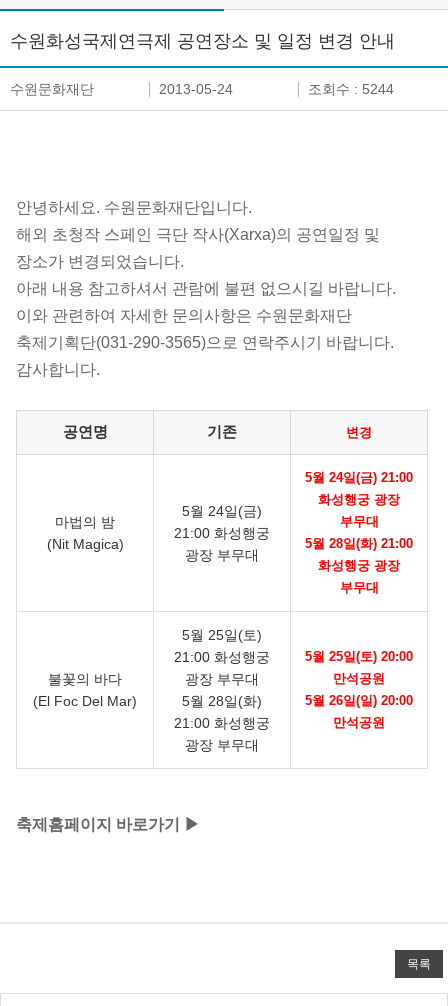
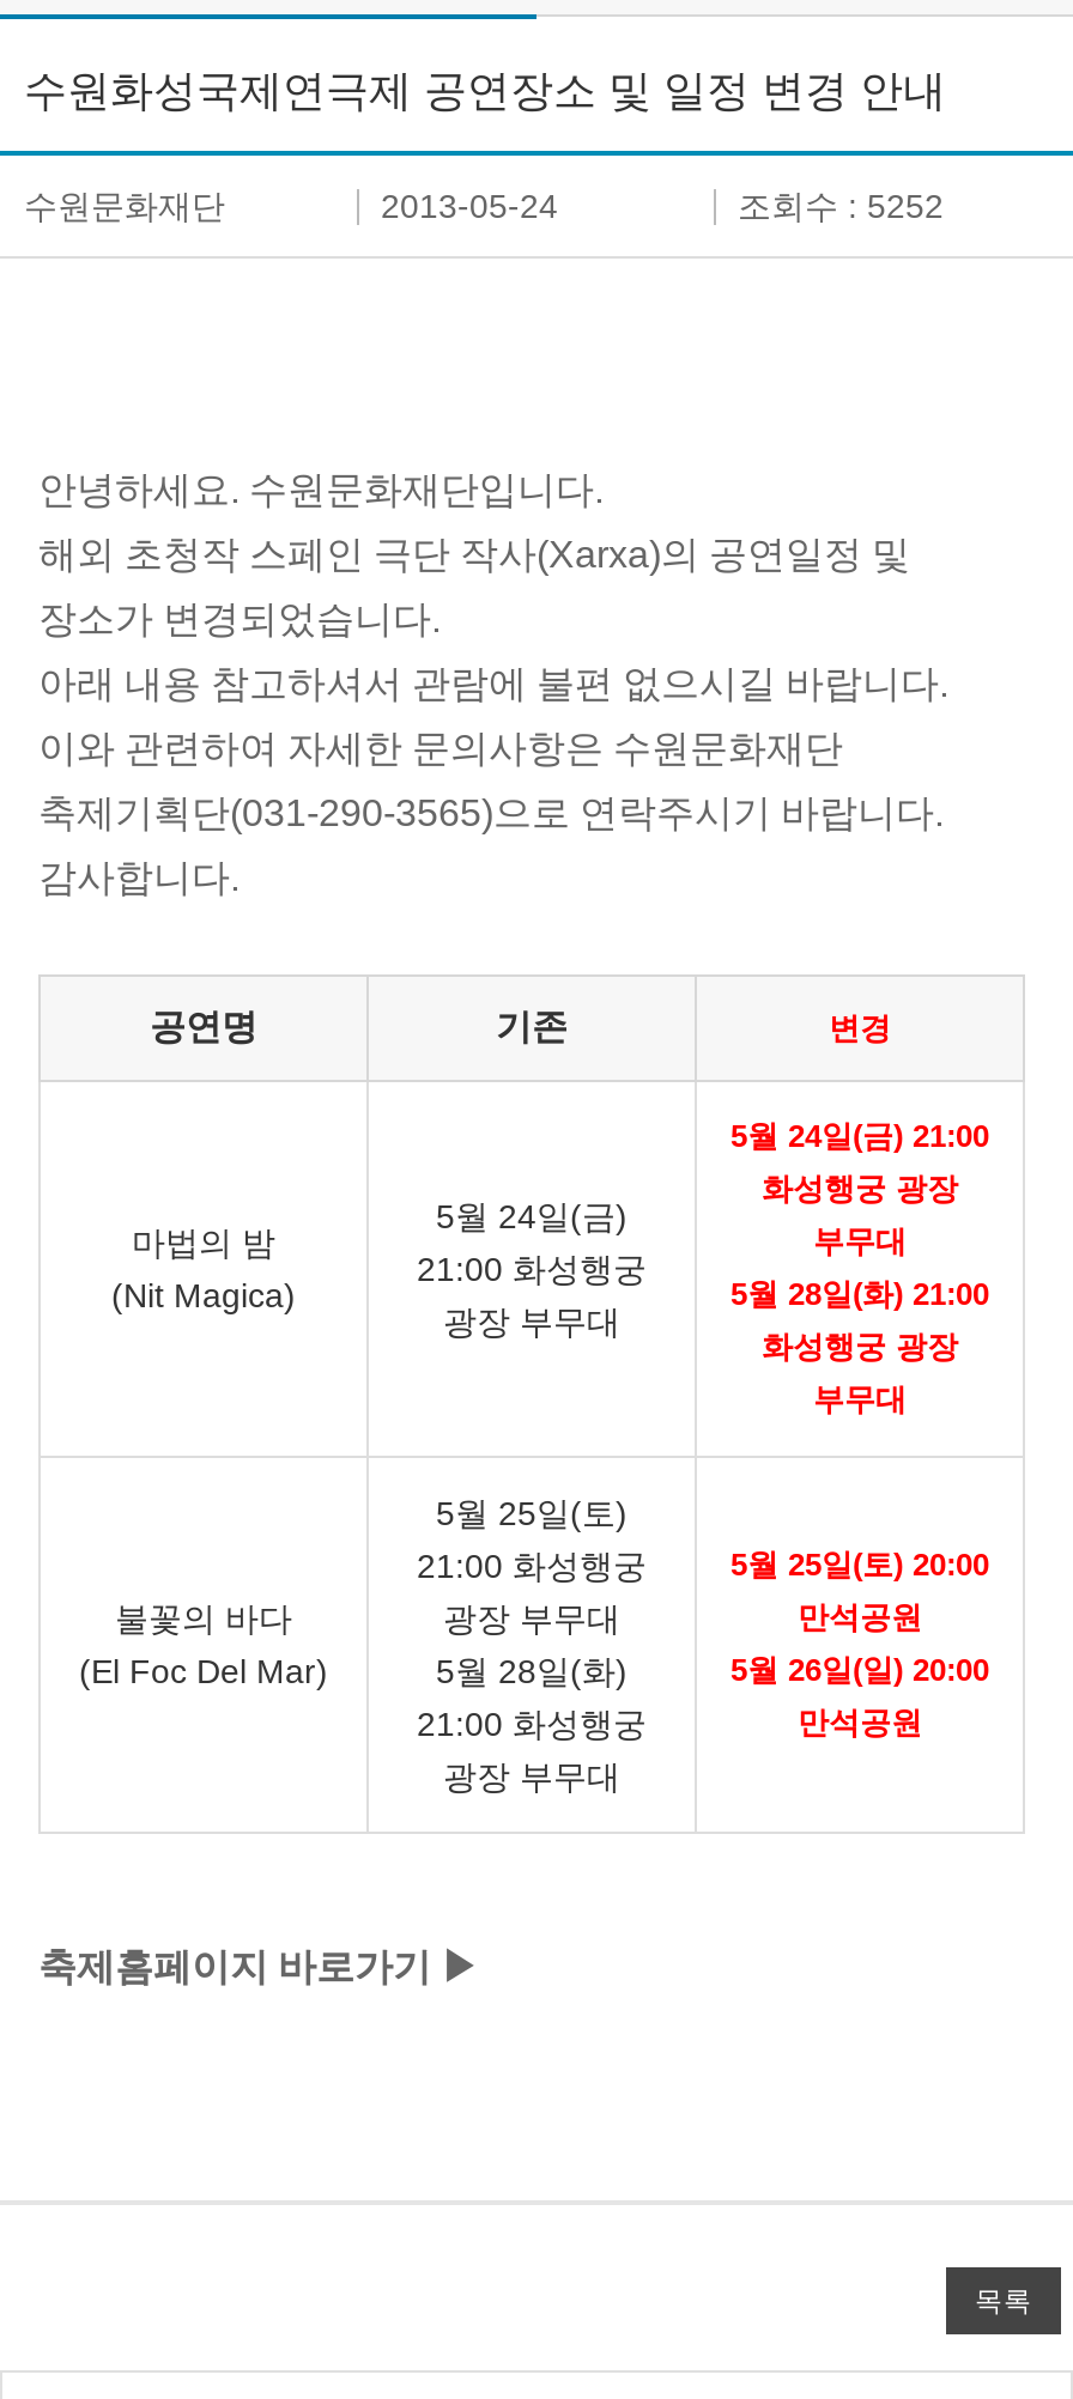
- 조회수 : 5244
+ 조회수 : 5252
